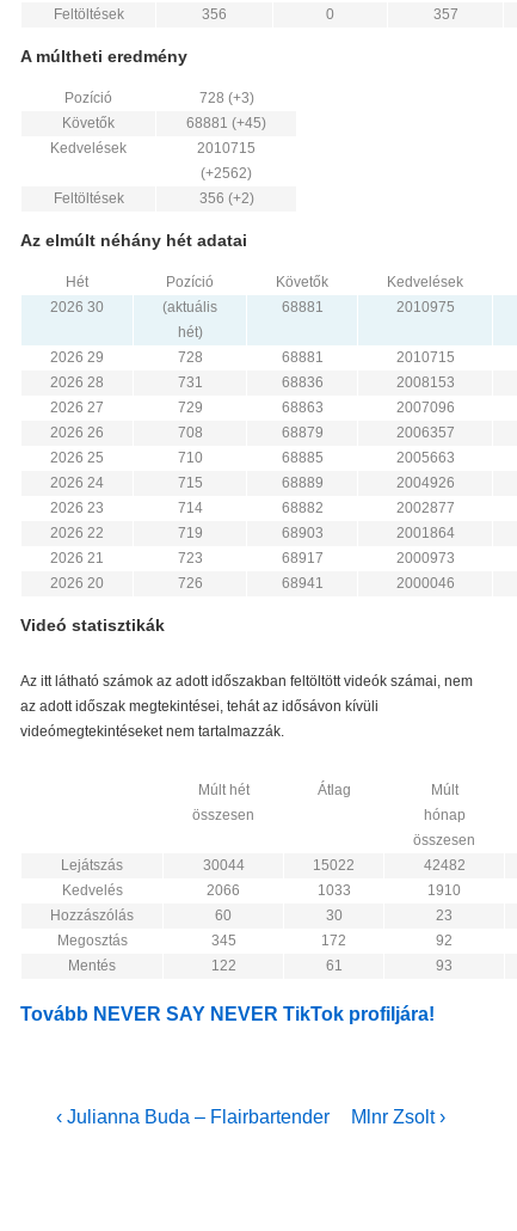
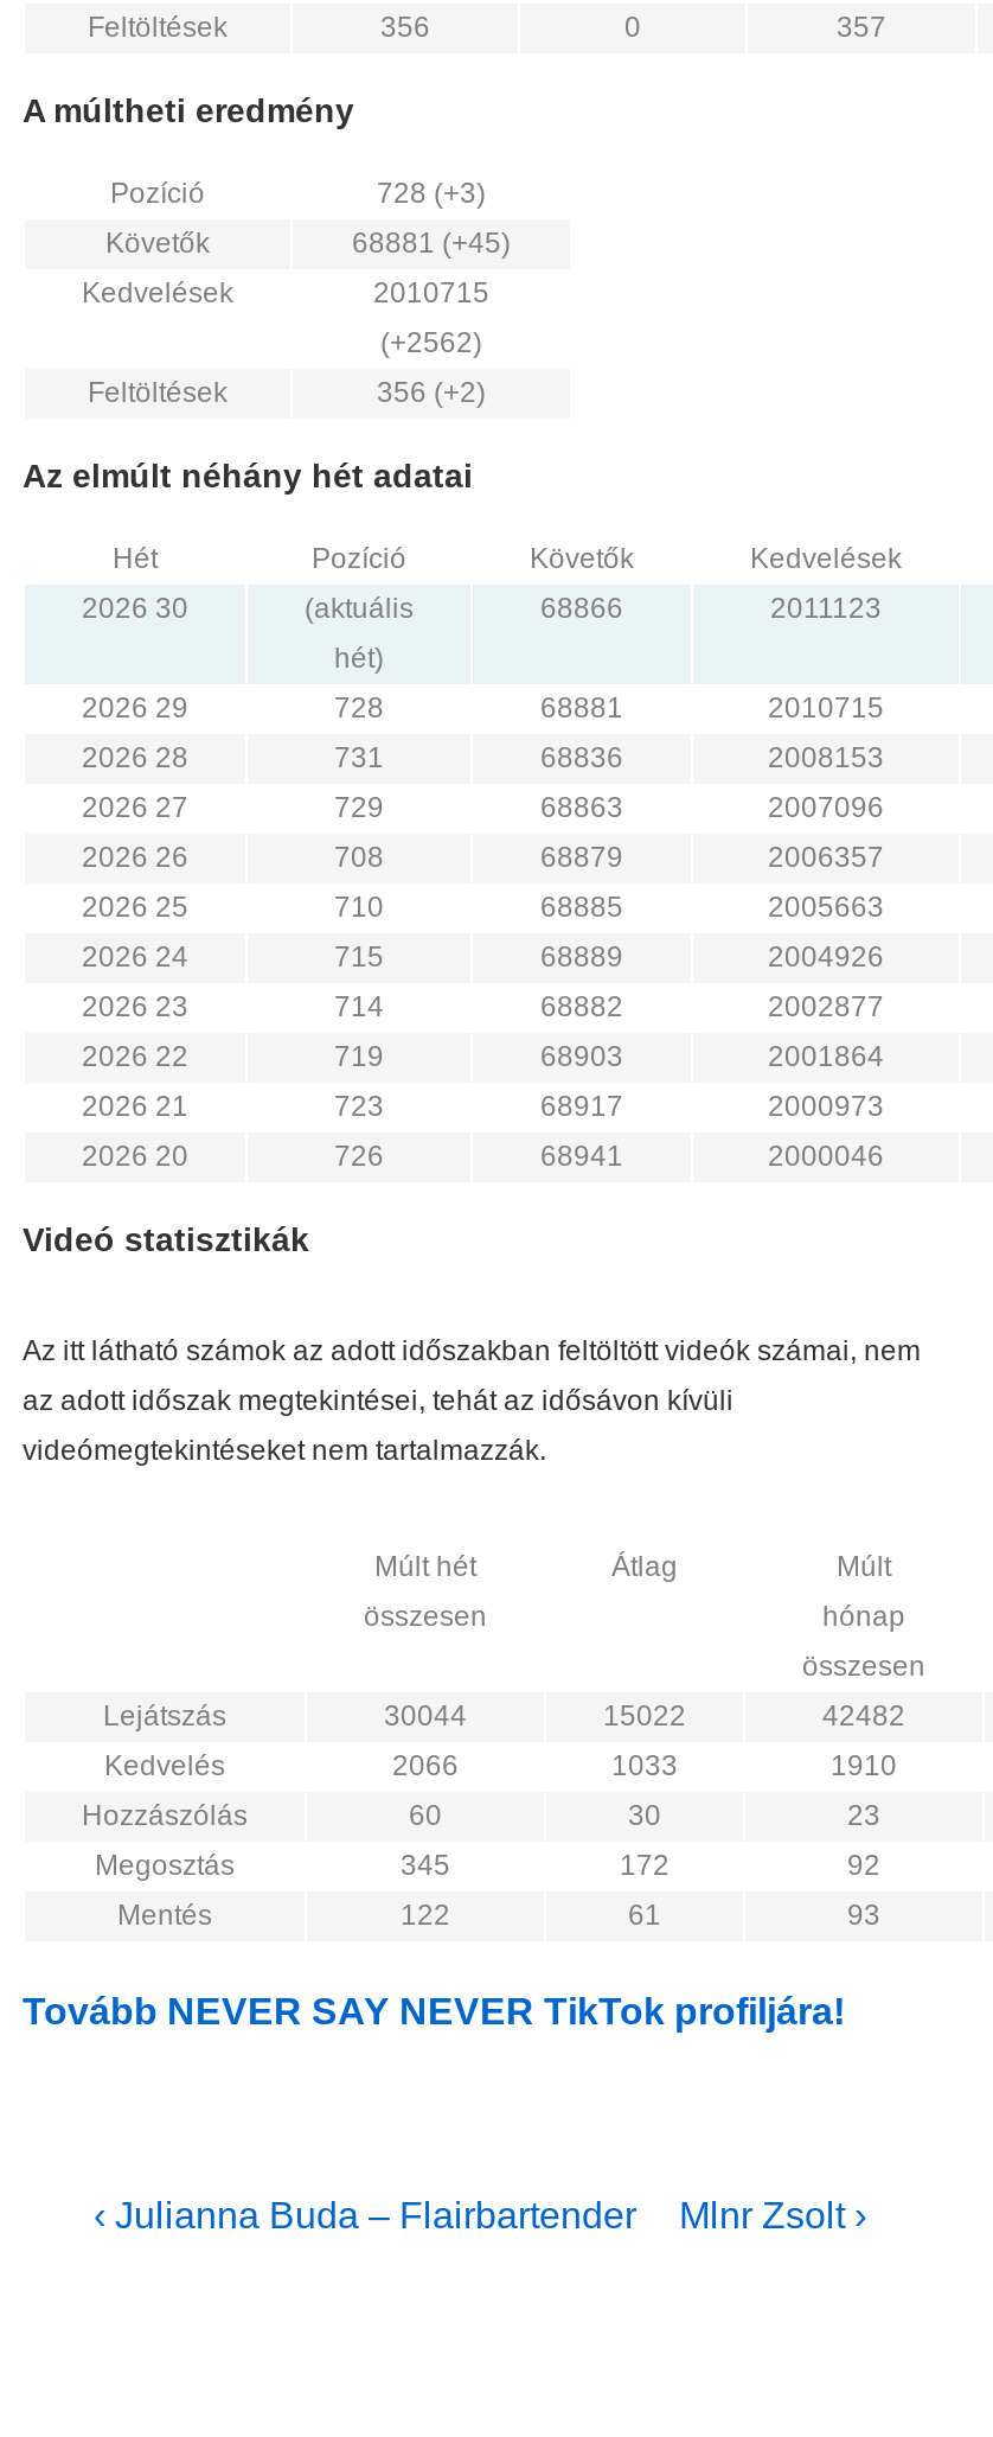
- 68881
+ 68866

- 2010975
+ 2011123
